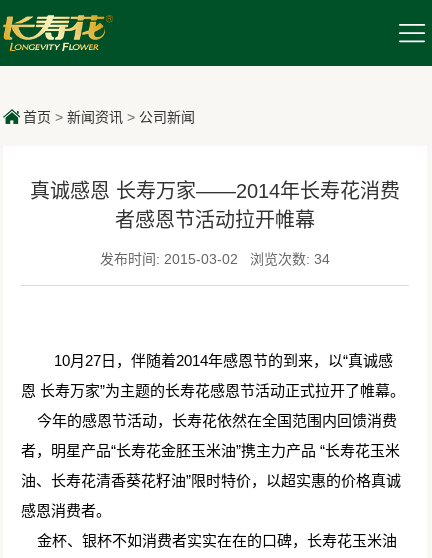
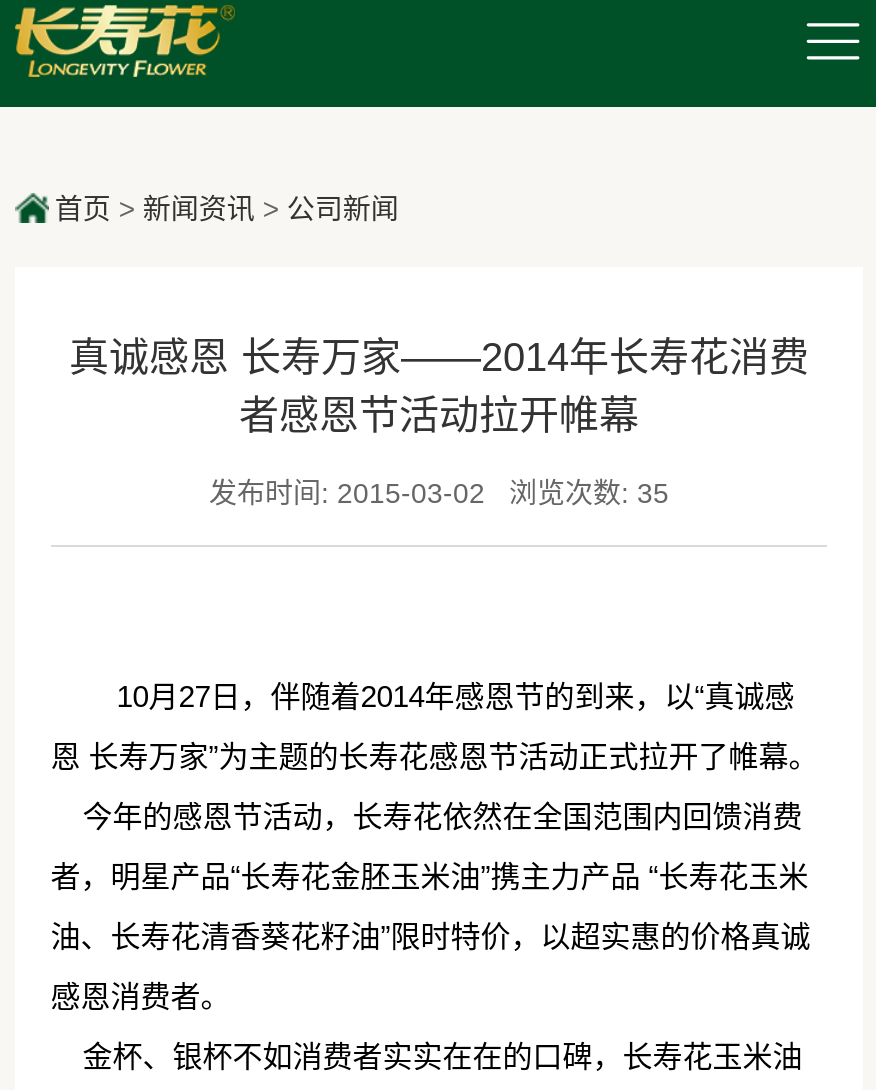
- 发布时间: 2015-03-02 浏览次数: 34
+ 发布时间: 2015-03-02 浏览次数: 35
